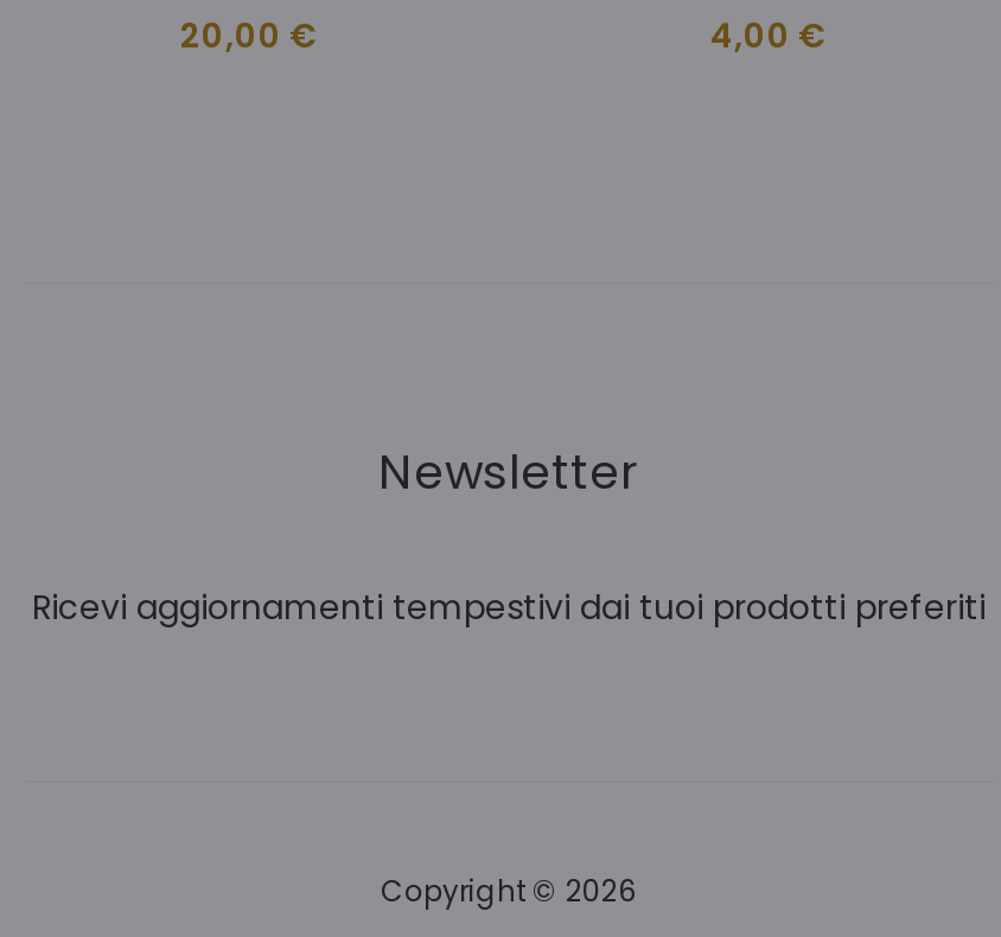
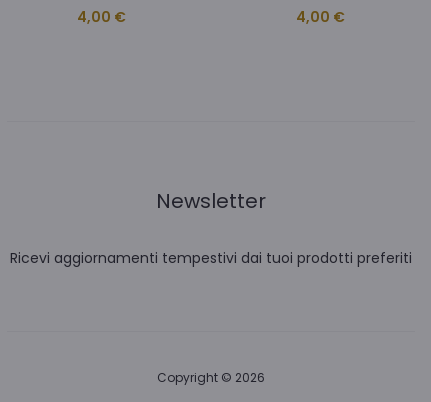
- 20,00 €
+ 4,00 €
